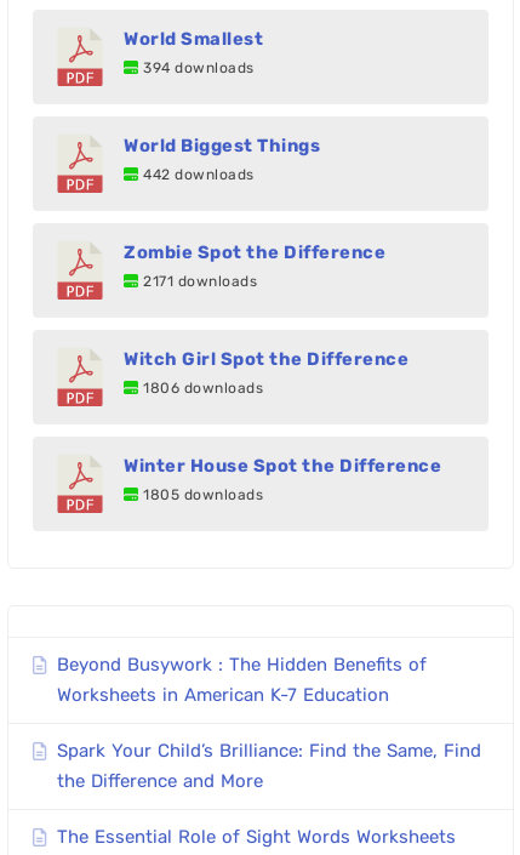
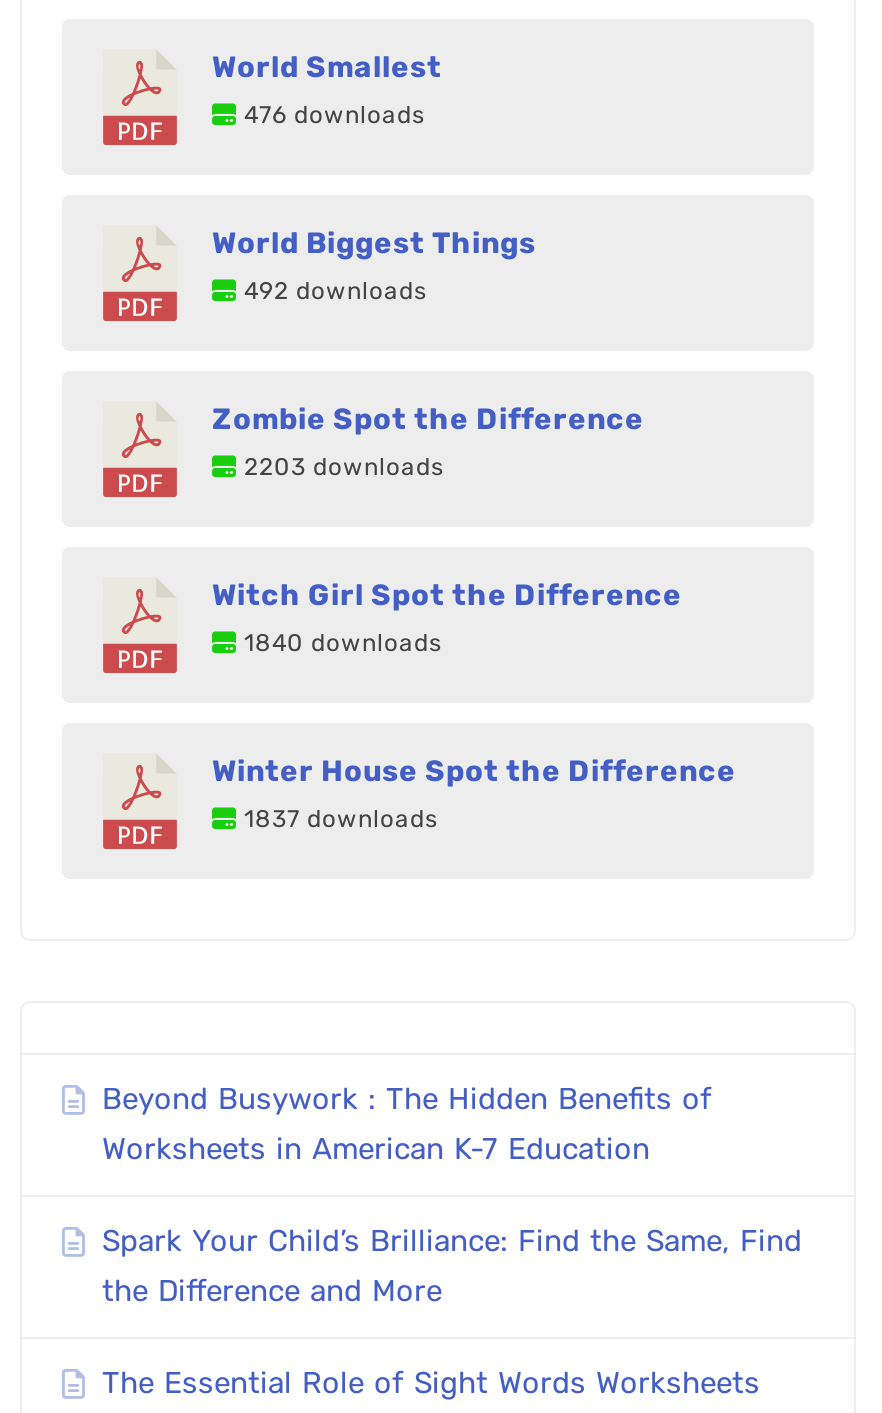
- 394 downloads
+ 476 downloads

- 442 downloads
+ 492 downloads

- 2171 downloads
+ 2203 downloads

- 1806 downloads
+ 1840 downloads

- 1805 downloads
+ 1837 downloads
